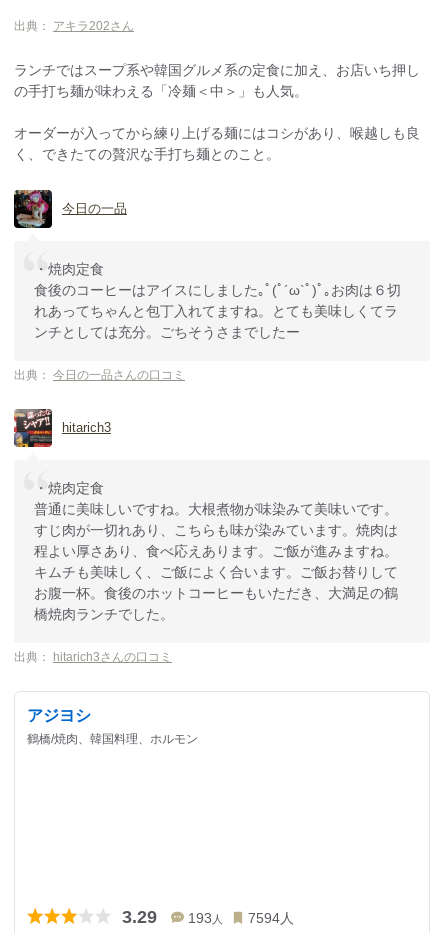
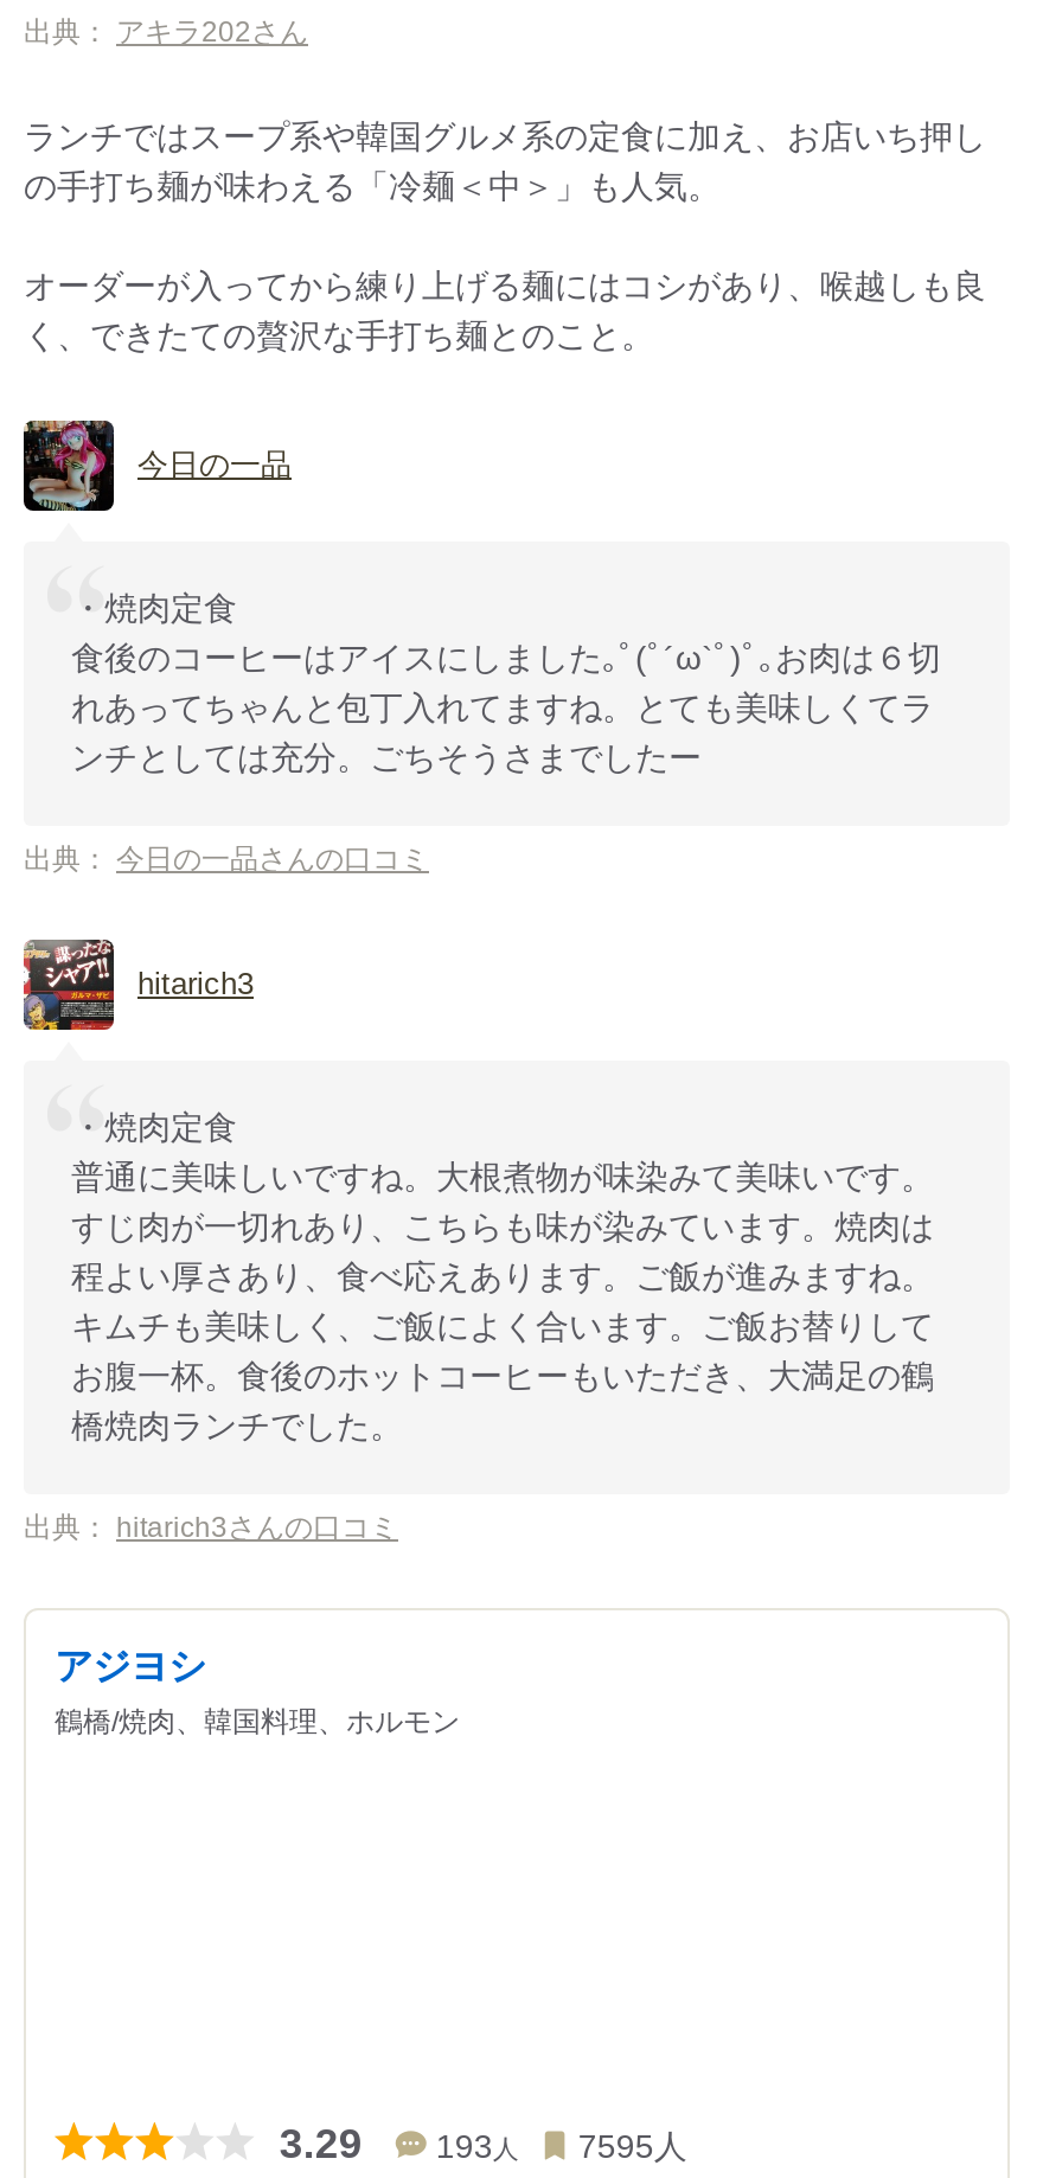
- 3.29 193人 7594人
+ 3.29 193人 7595人
